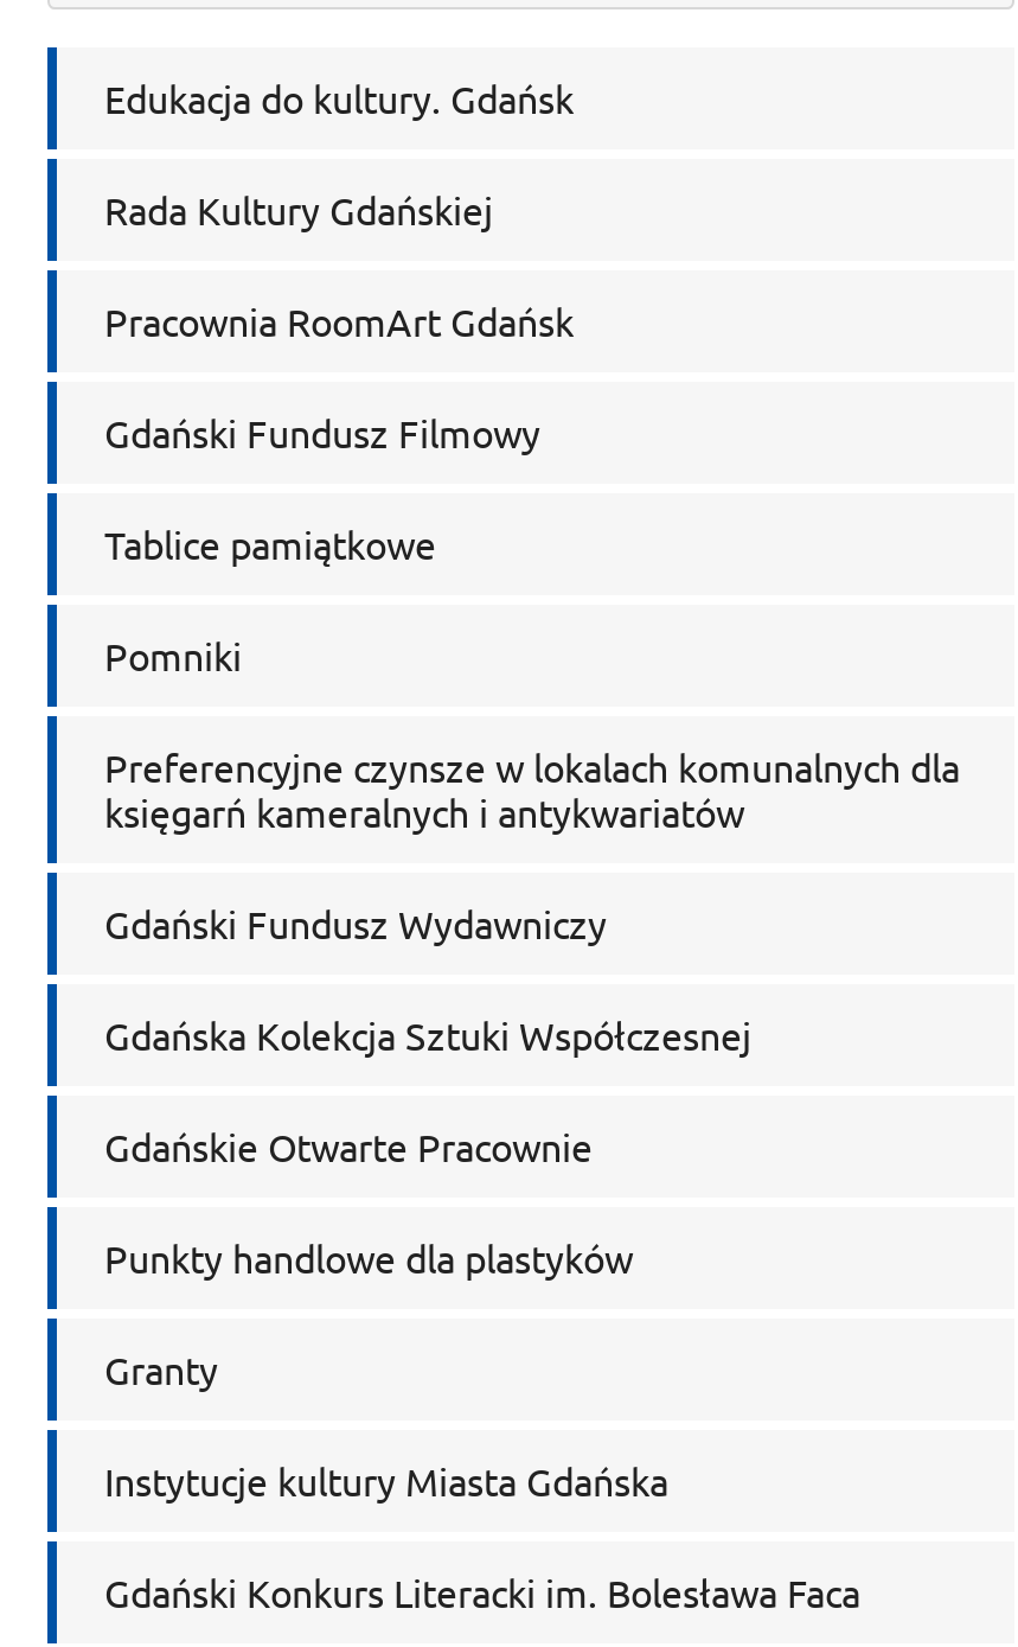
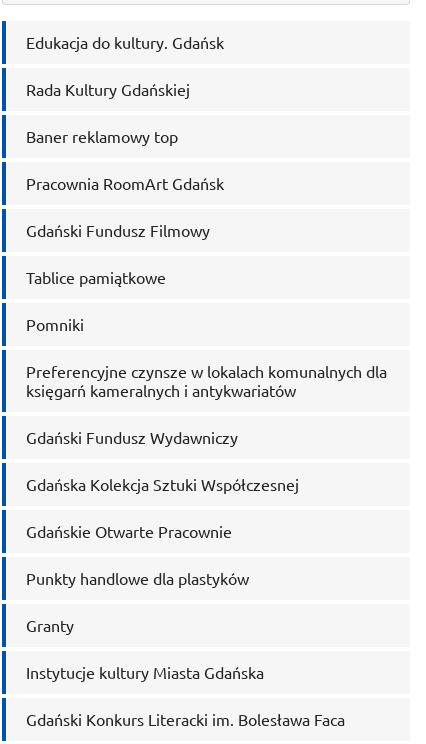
+ Baner reklamowy top
